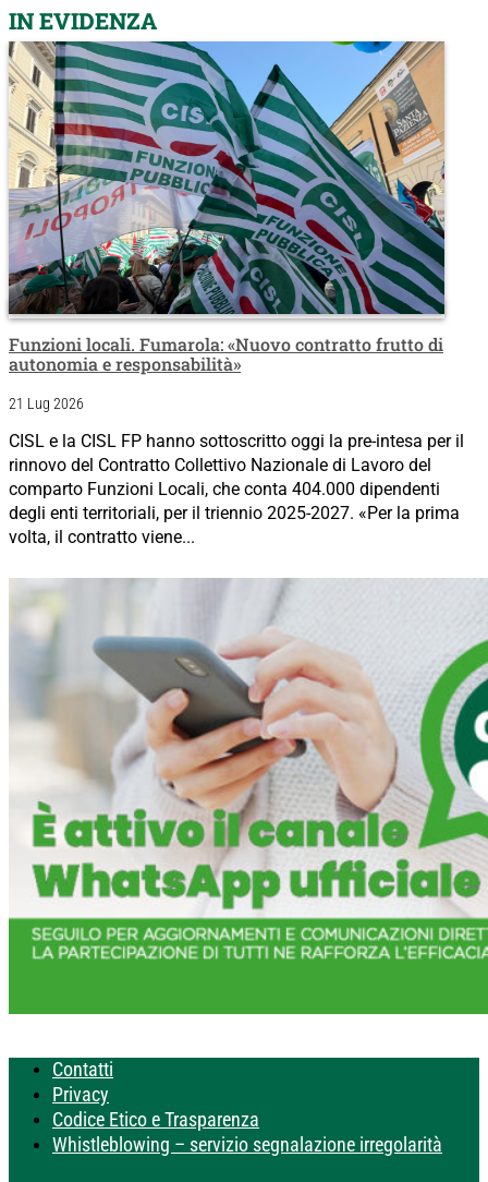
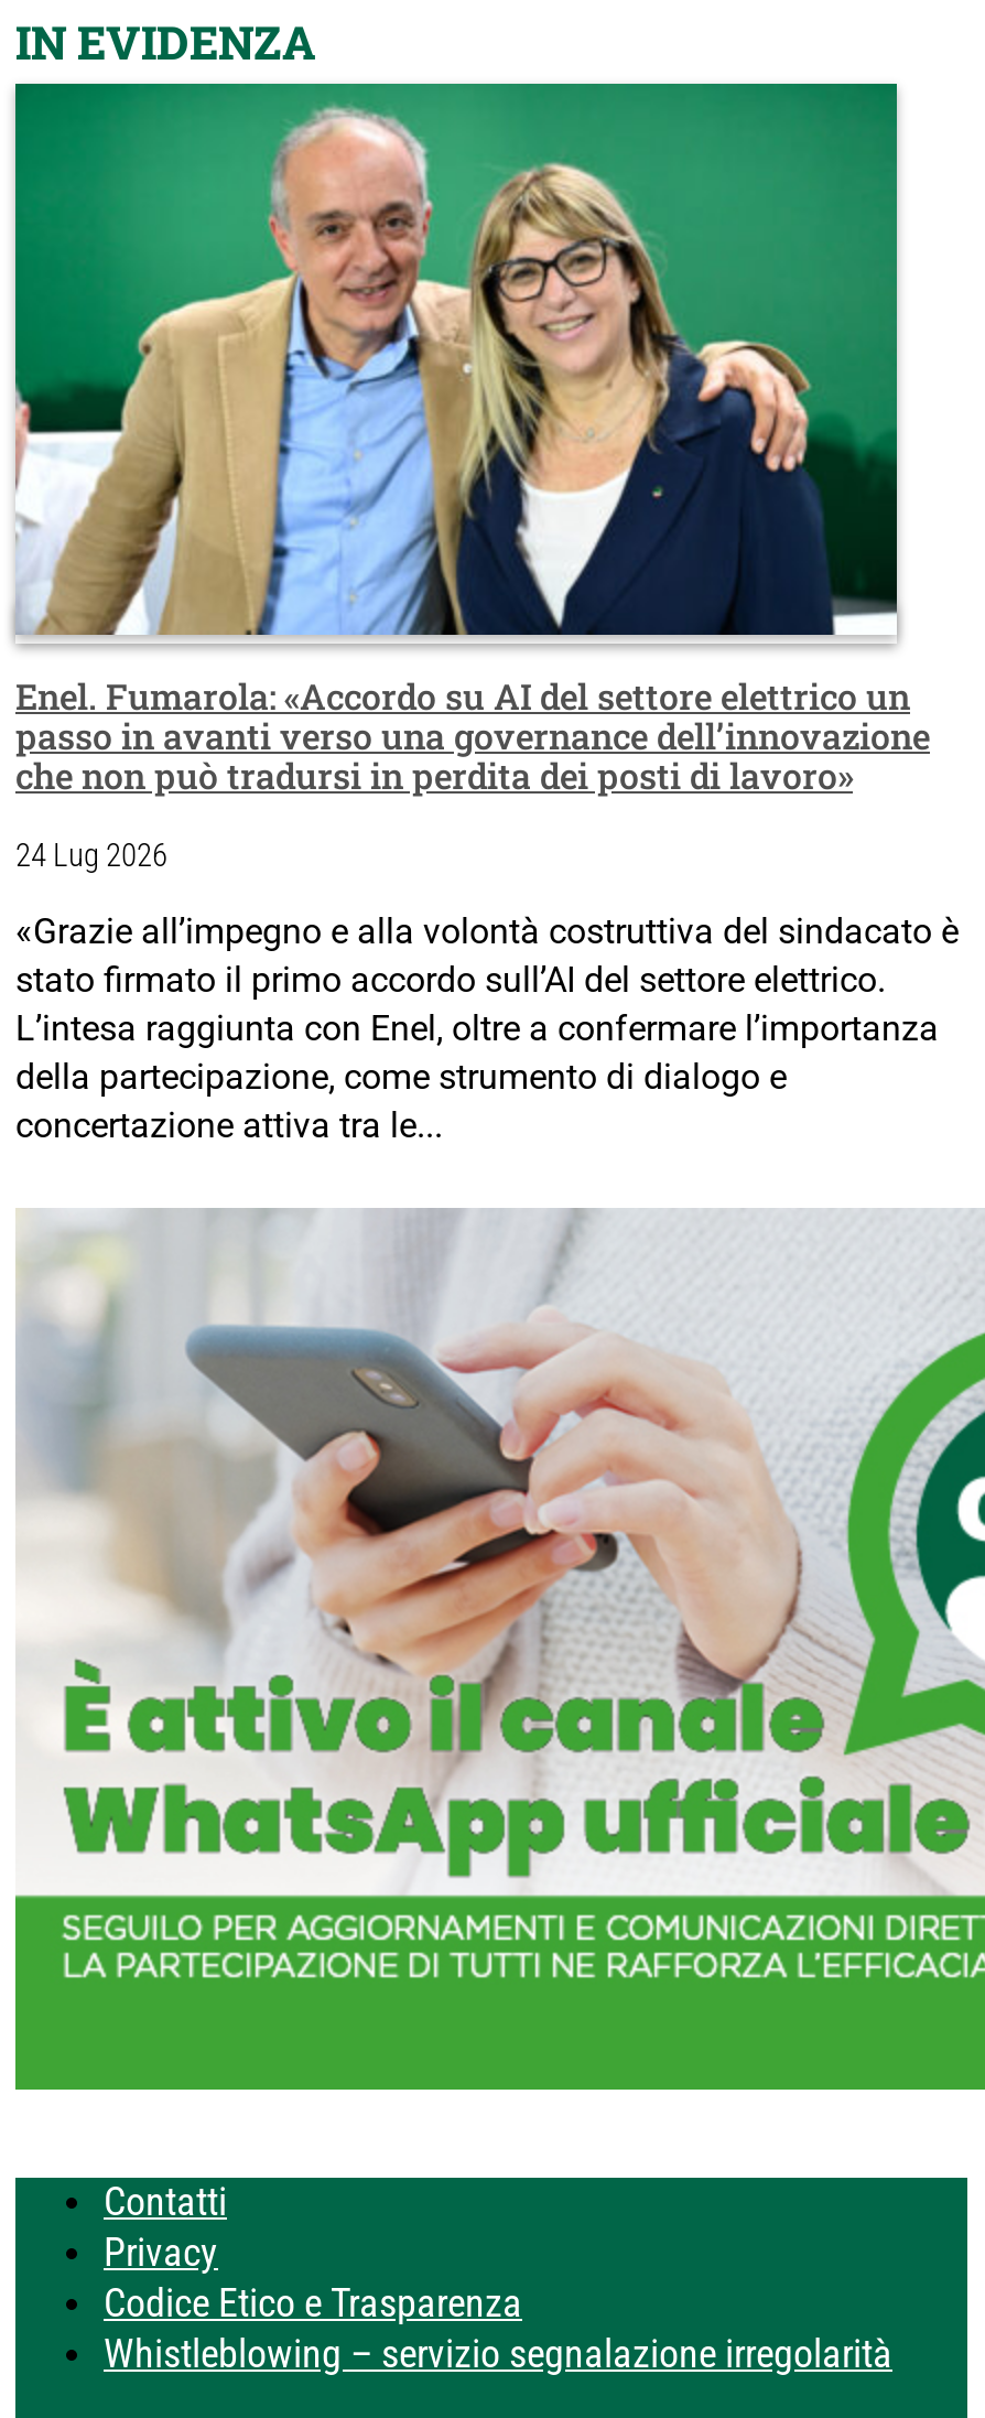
- [image]
- Funzioni locali. Fumarola: «Nuovo contratto frutto di
- autonomia e responsabilità»
+ [image]
+ Enel. Fumarola: «Accordo su AI del settore elettrico un
+ passo in avanti verso una governance dell’innovazione
+ che non può tradursi in perdita dei posti di lavoro»

- 21 Lug 2026
+ 24 Lug 2026

- CISL e la CISL FP hanno sottoscritto oggi la pre-intesa per il
- rinnovo del Contratto Collettivo Nazionale di Lavoro del
- comparto Funzioni Locali, che conta 404.000 dipendenti
- degli enti territoriali, per il triennio 2025-2027. «Per la prima
- volta, il contratto viene...
+ «Grazie all’impegno e alla volontà costruttiva del sindacato è
+ stato firmato il primo accordo sull’AI del settore elettrico.
+ L’intesa raggiunta con Enel, oltre a confermare l’importanza
+ della partecipazione, come strumento di dialogo e
+ concertazione attiva tra le...
